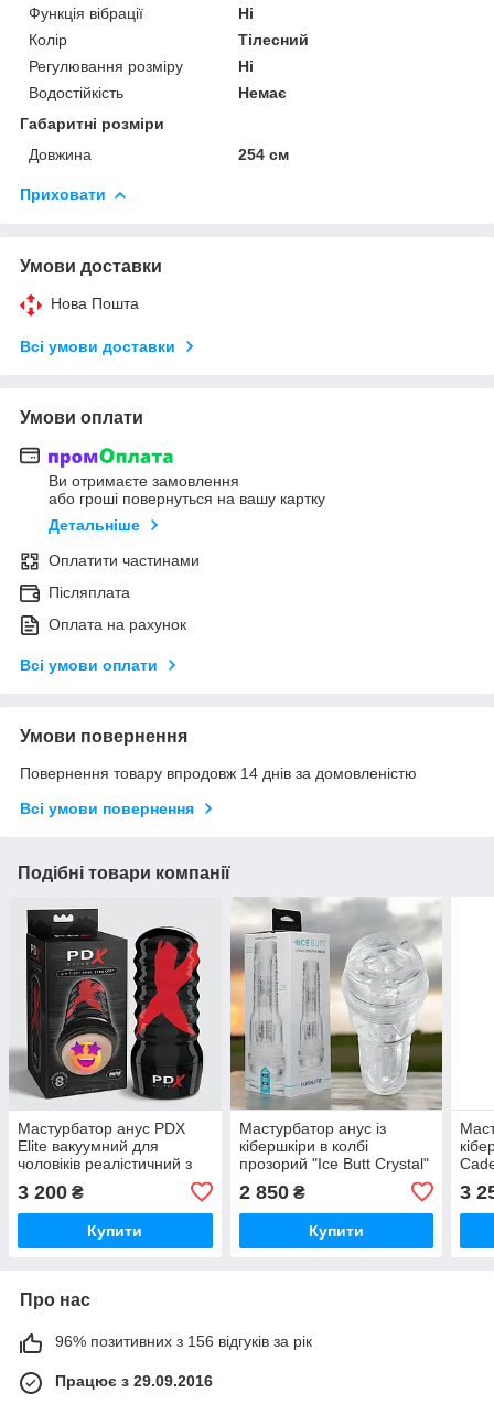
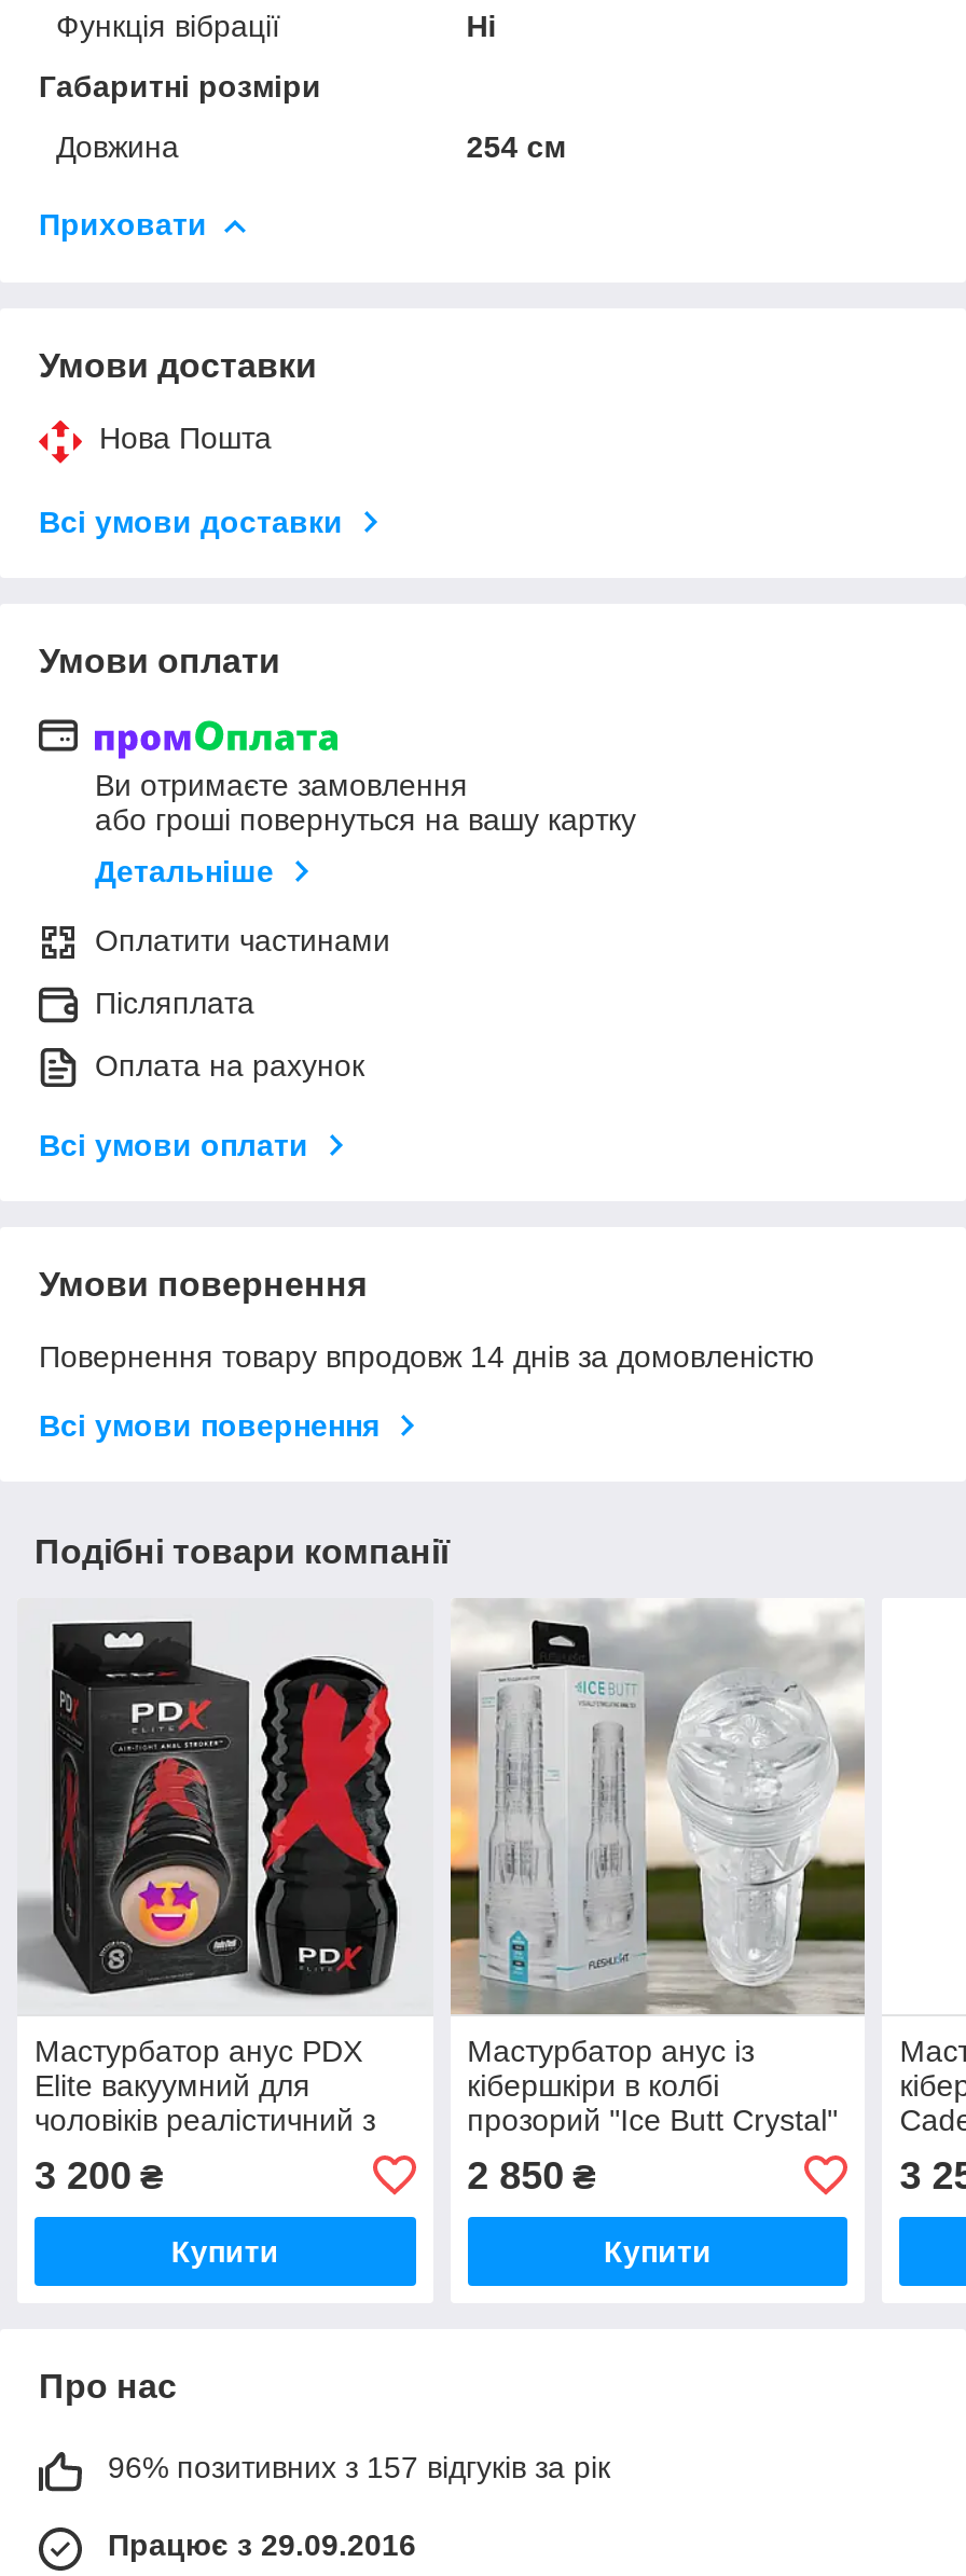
- Колір
- Тілесний
- Регулювання розміру
- Ні
- Водостійкість
- Немає

- 96% позитивних з 156 відгуків за рік
+ 96% позитивних з 157 відгуків за рік
